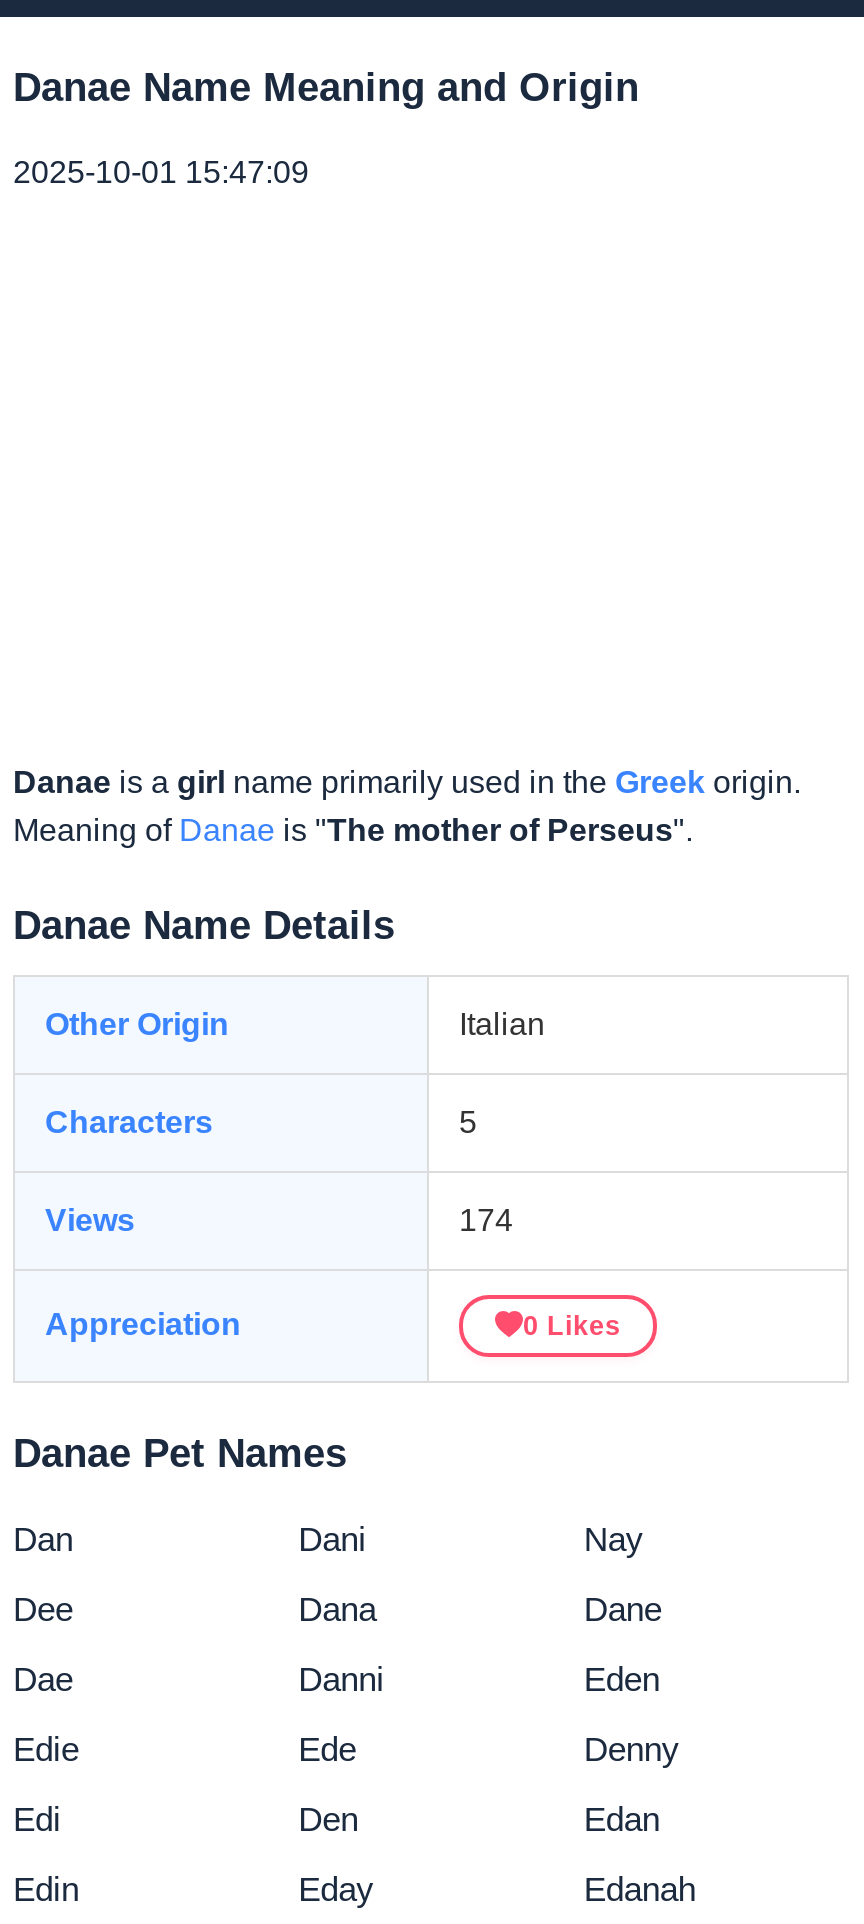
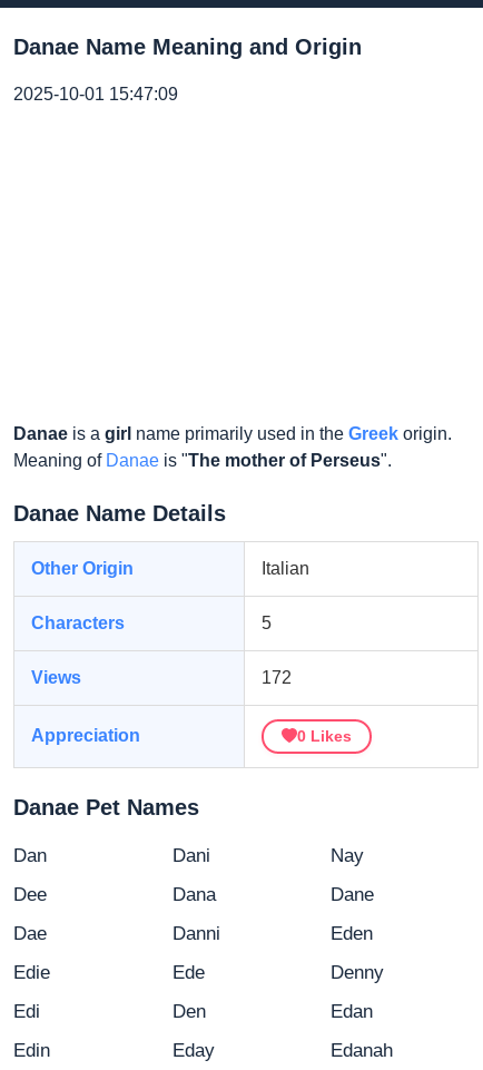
- 174
+ 172
